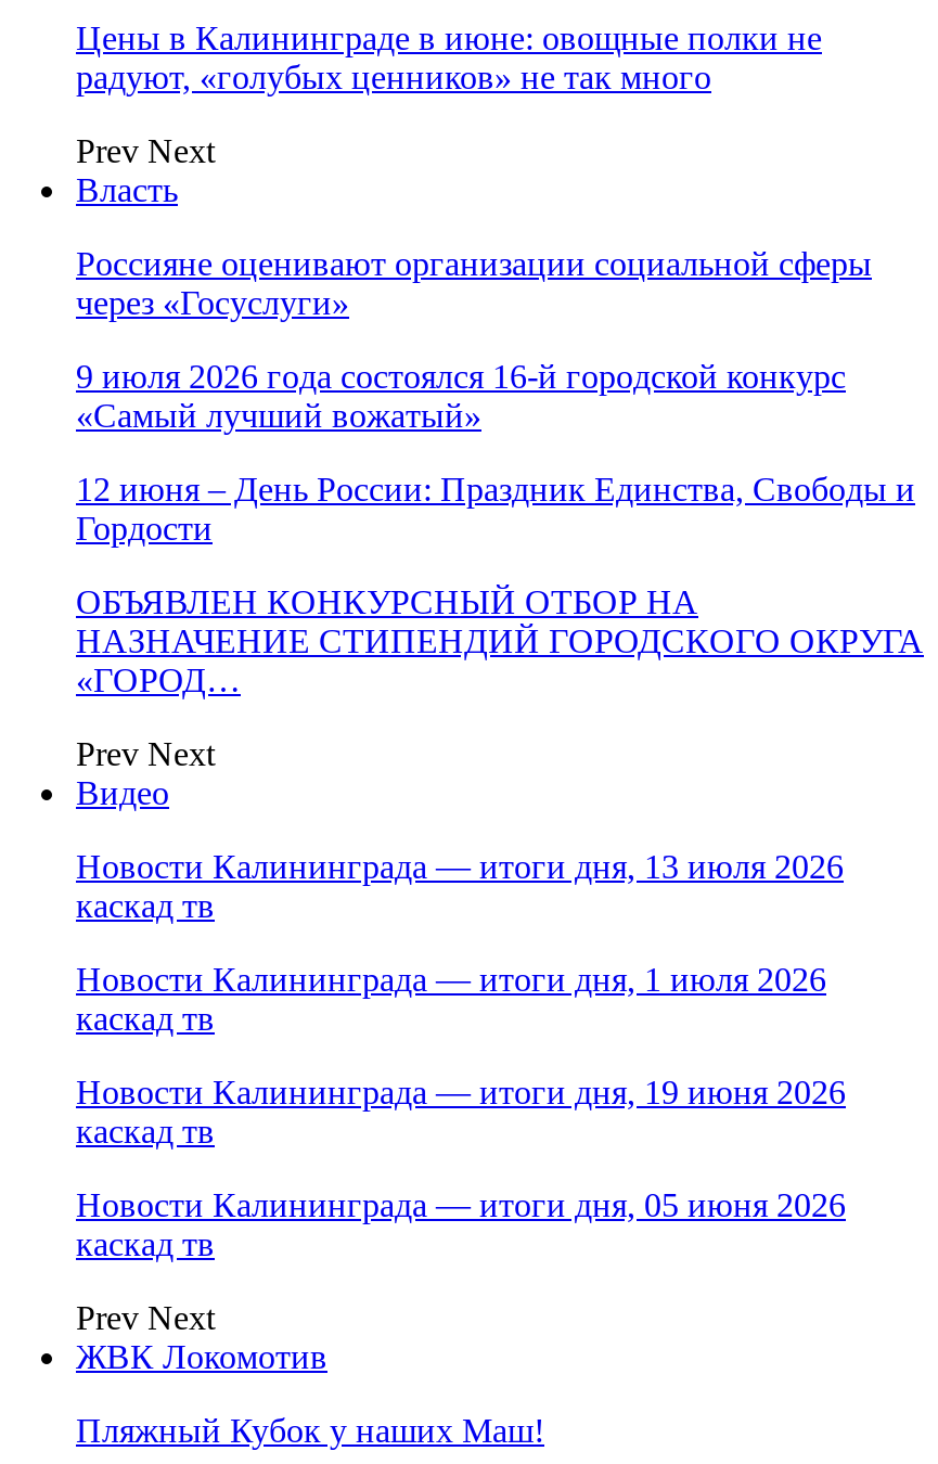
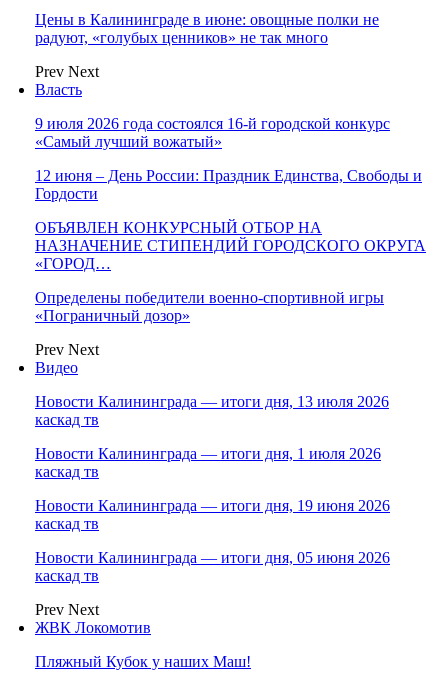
- Россияне оценивают организации социальной сферы
- через «Госуслуги»

moved up: 9 июля 2026 года состоялся 16-й городской конкурс | «Самый лучший вожатый» | 12 июня – День России: Праздник Единства, Свободы и | Гордости | ОБЪЯВЛЕН КОНКУРСНЫЙ ОТБОР НА | НАЗНАЧЕНИЕ СТИПЕНДИЙ ГОРОДСКОГО ОКРУГА | «ГОРОД…

+ Определены победители военно‑спортивной игры
+ «Пограничный дозор»
